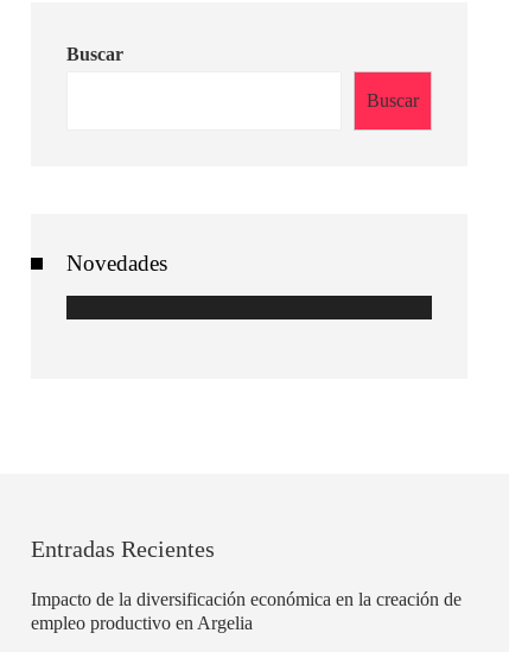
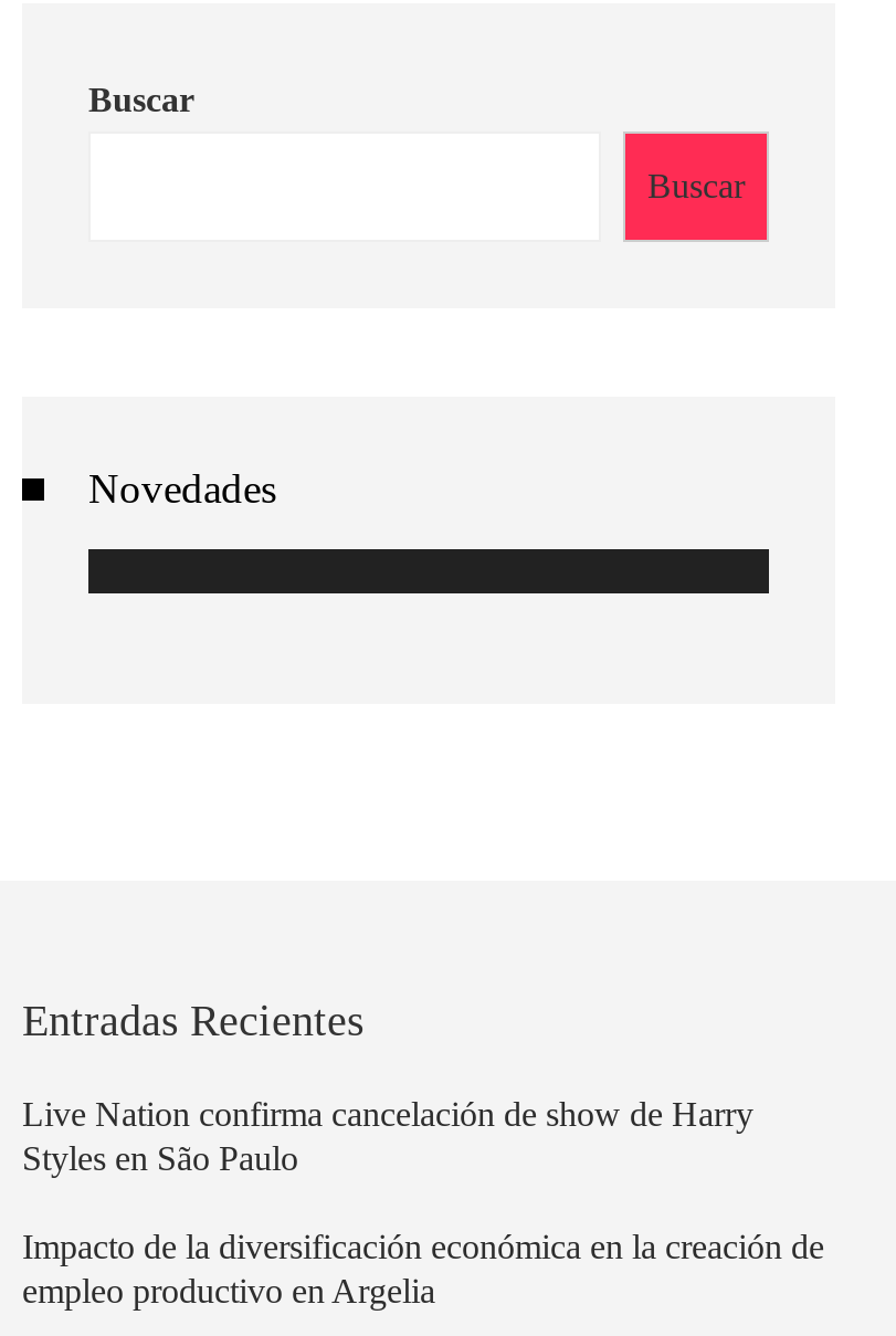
+ Live Nation confirma cancelación de show de Harry
+ Styles en São Paulo
